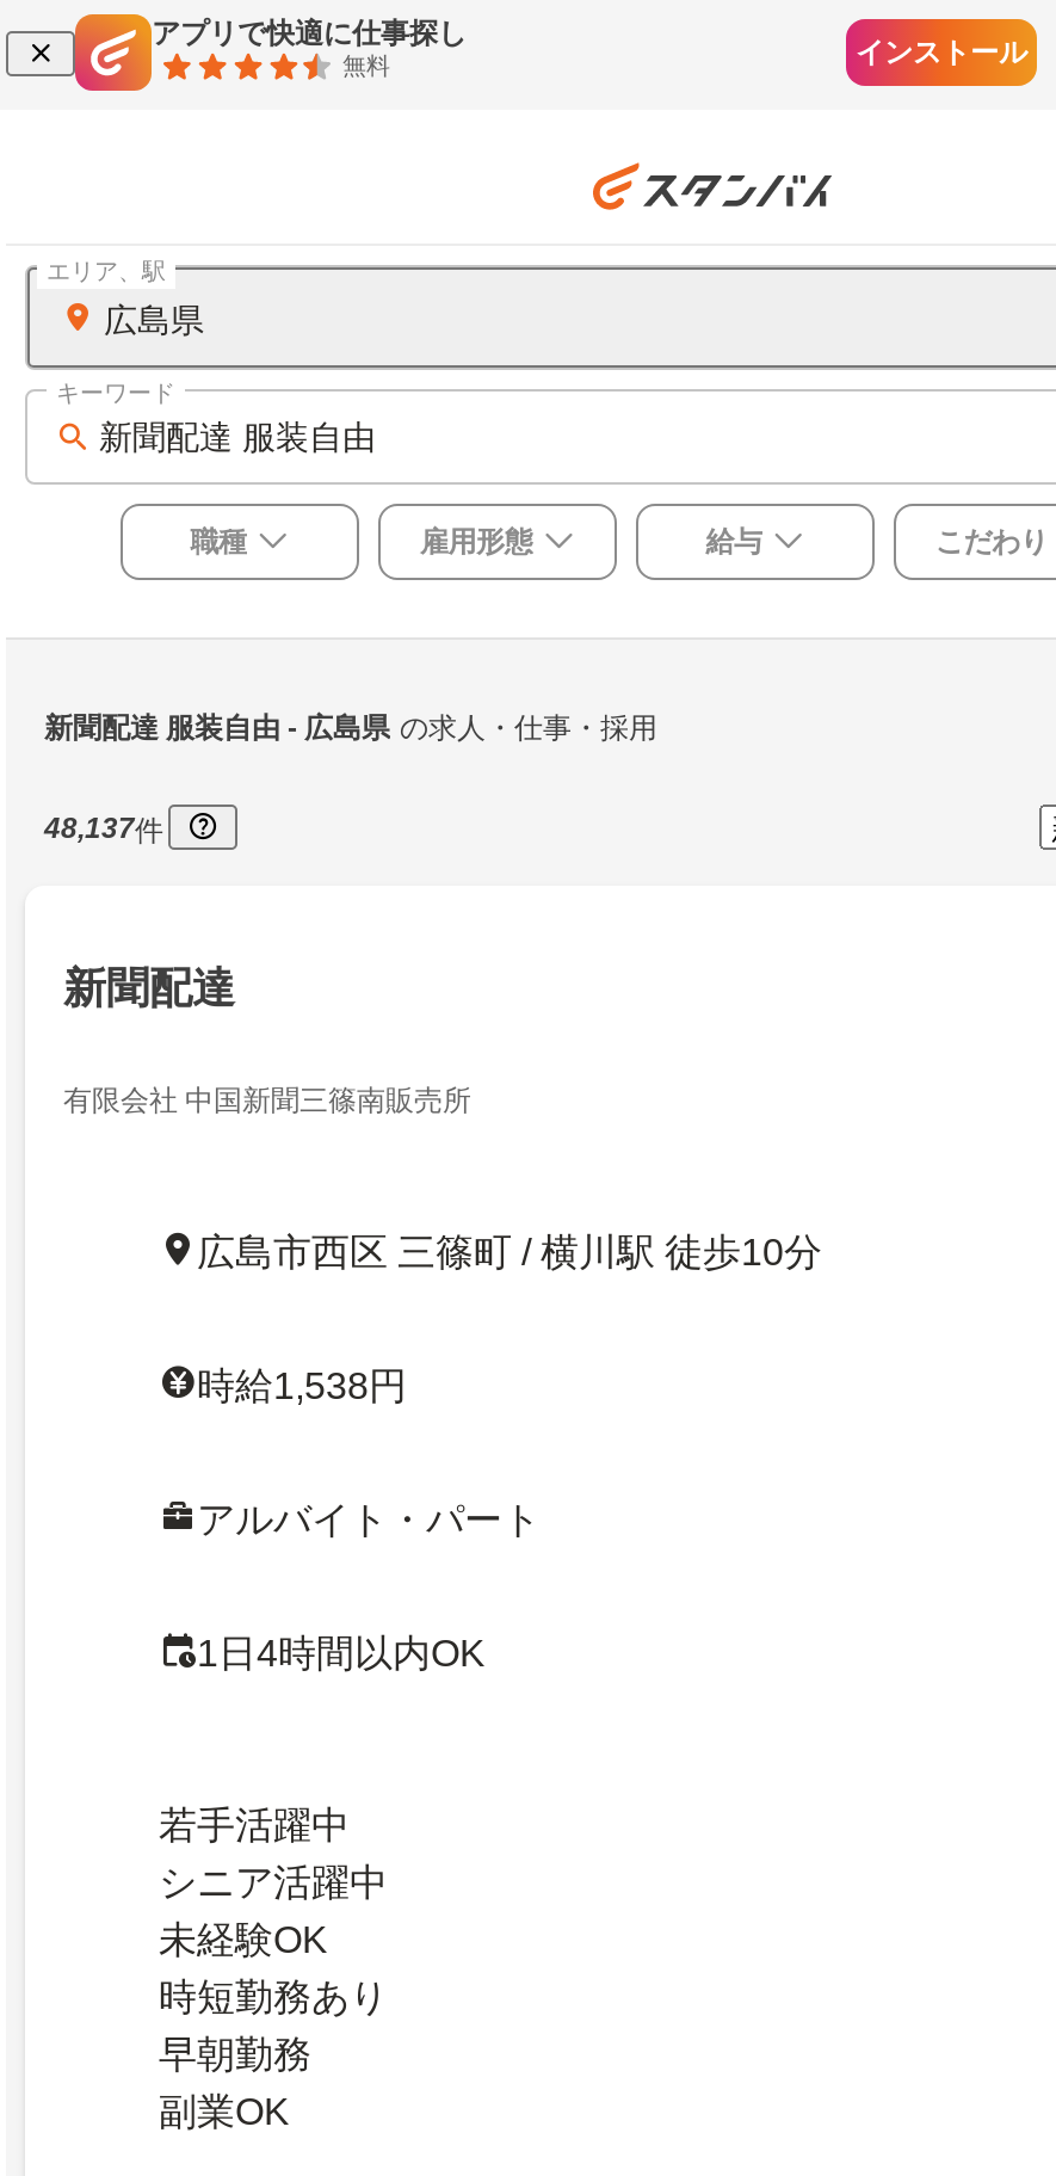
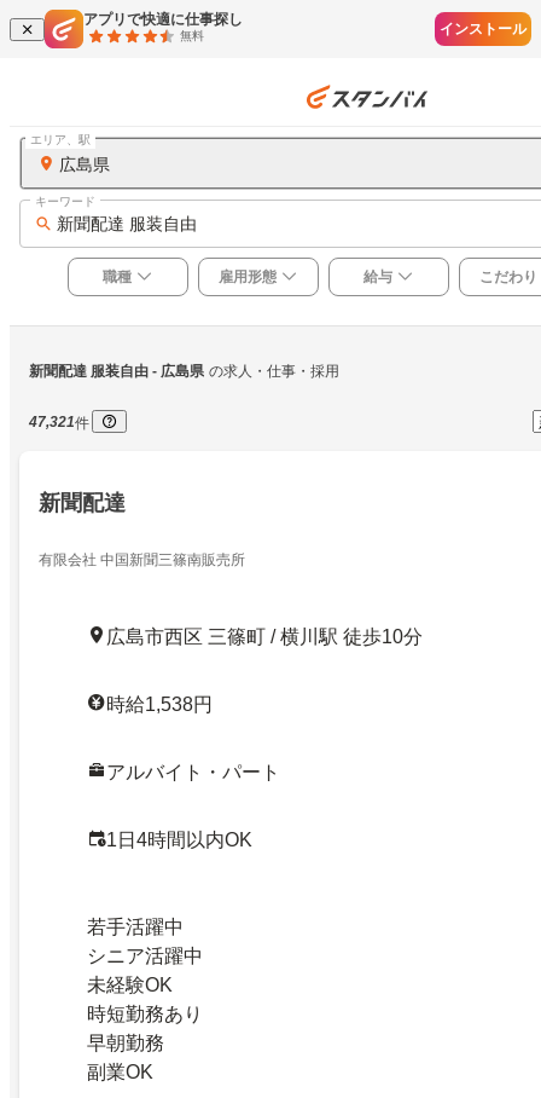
- 48,137件
+ 47,321件
